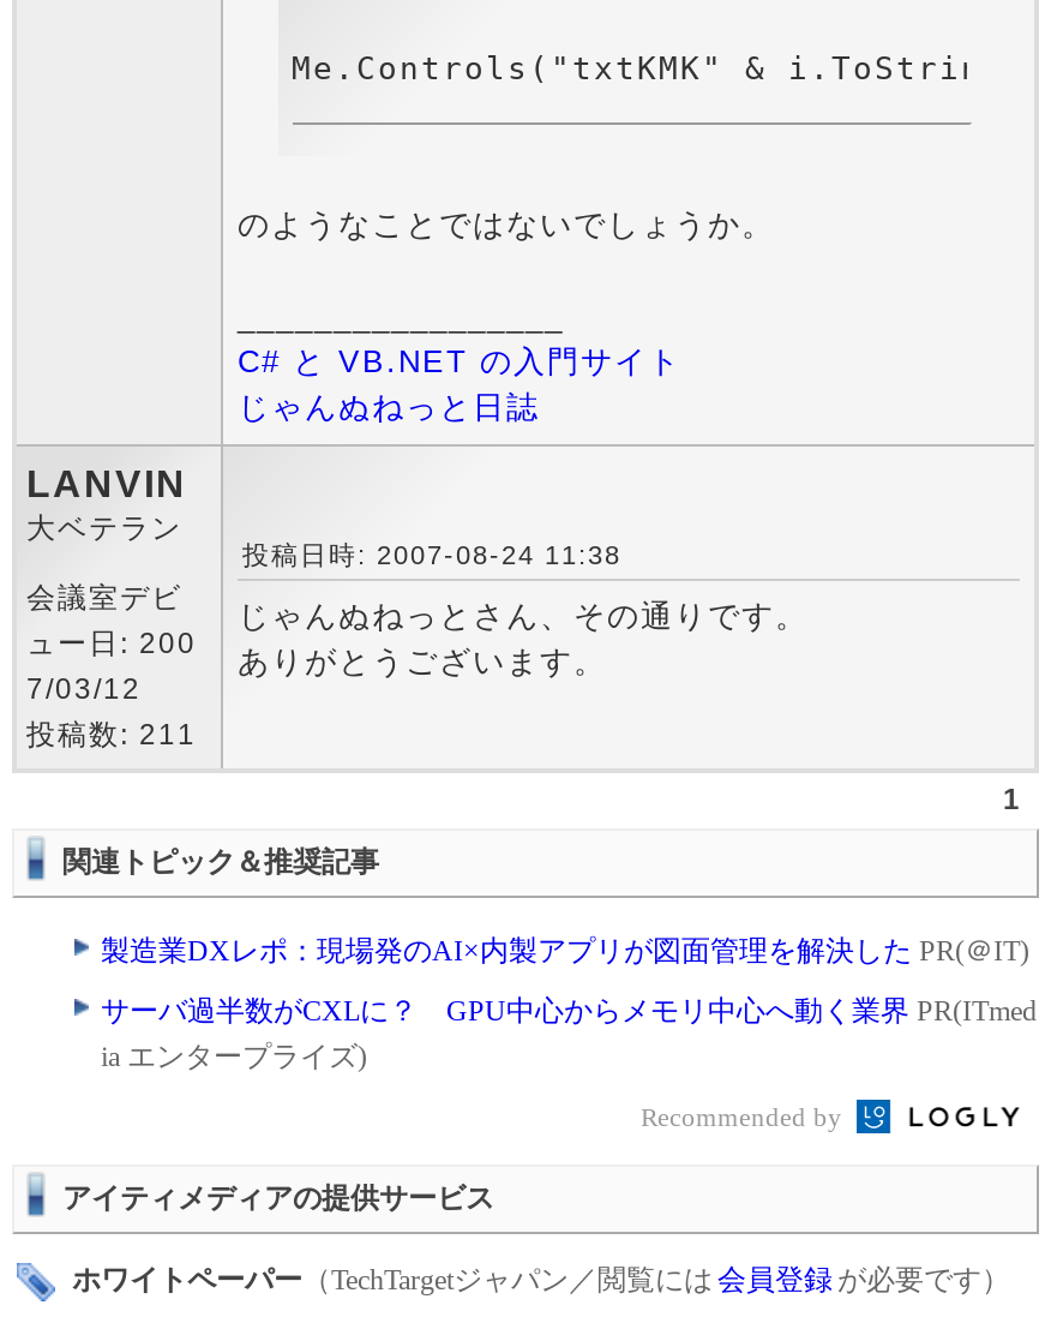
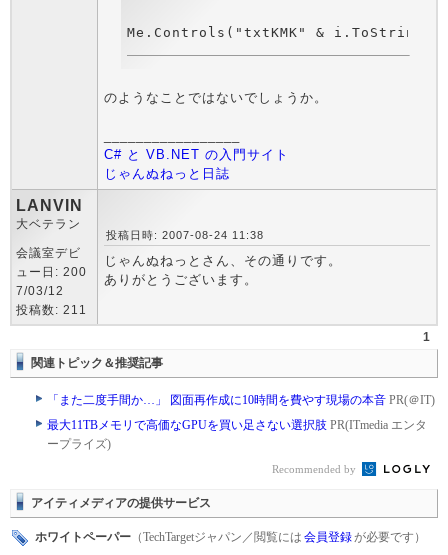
- 製造業DXレポ：現場発のAI×内製アプリが図面管理を解決したPR(＠IT)
+ 「また二度手間か…」 図面再作成に10時間を費やす現場の本音PR(＠IT)

- サーバ過半数がCXLに？ GPU中心からメモリ中心へ動く業界PR(ITmed
- ia エンタープライズ)
+ 最大11TBメモリで高価なGPUを買い足さない選択肢PR(ITmedia エンタ
+ ープライズ)
